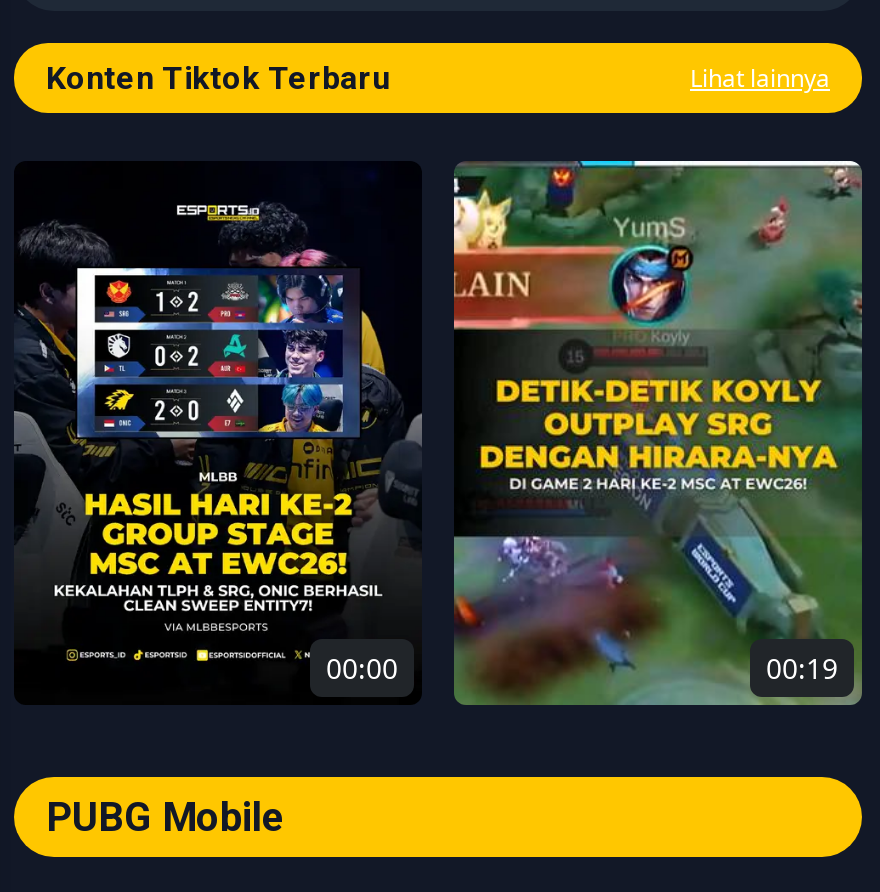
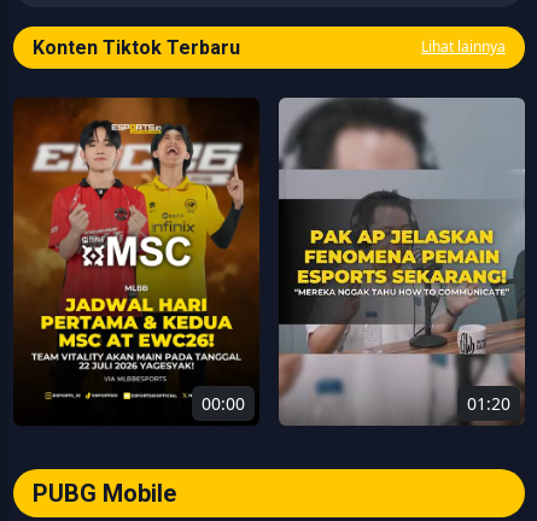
- [image]
+ [image]

- [image]
- 00:19
+ [image]
+ 01:20
